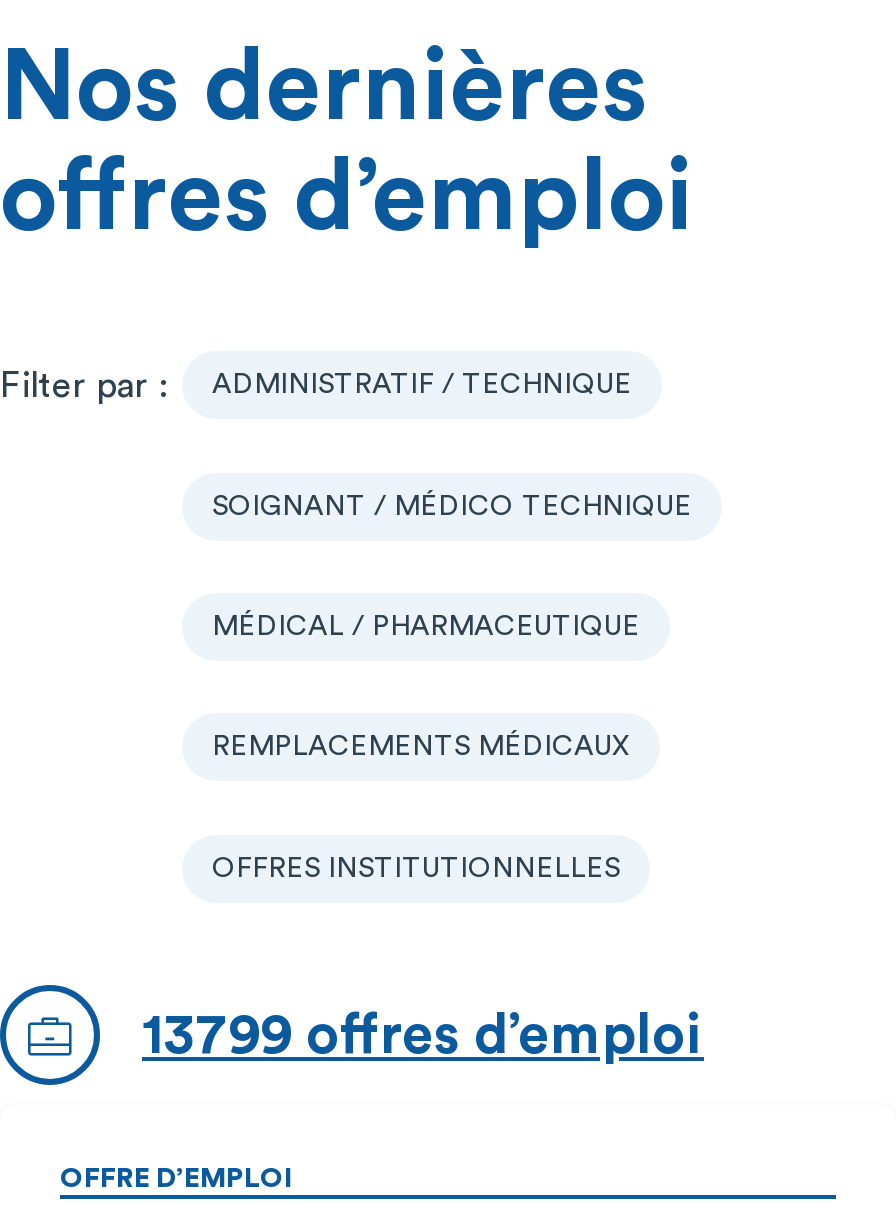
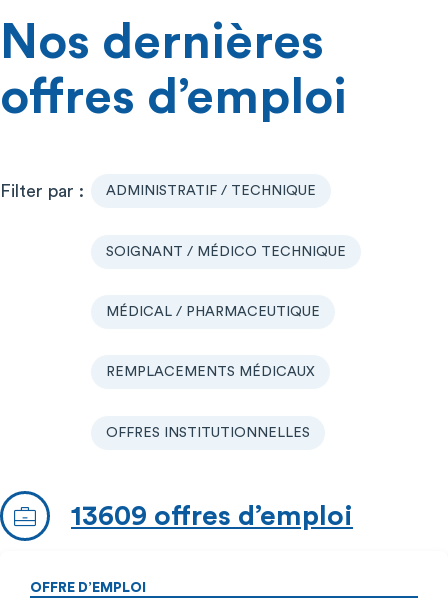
- 13799 offres d’emploi
+ 13609 offres d’emploi
